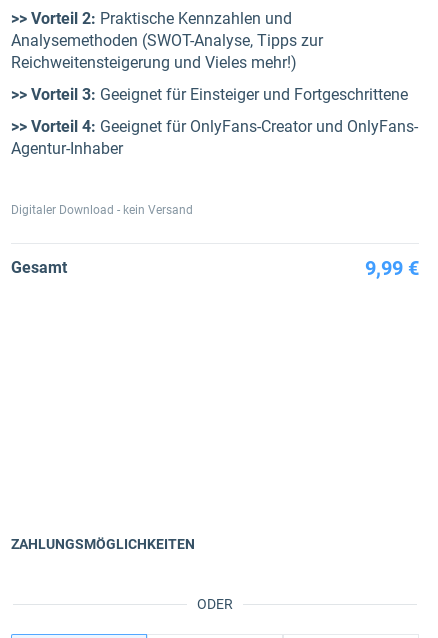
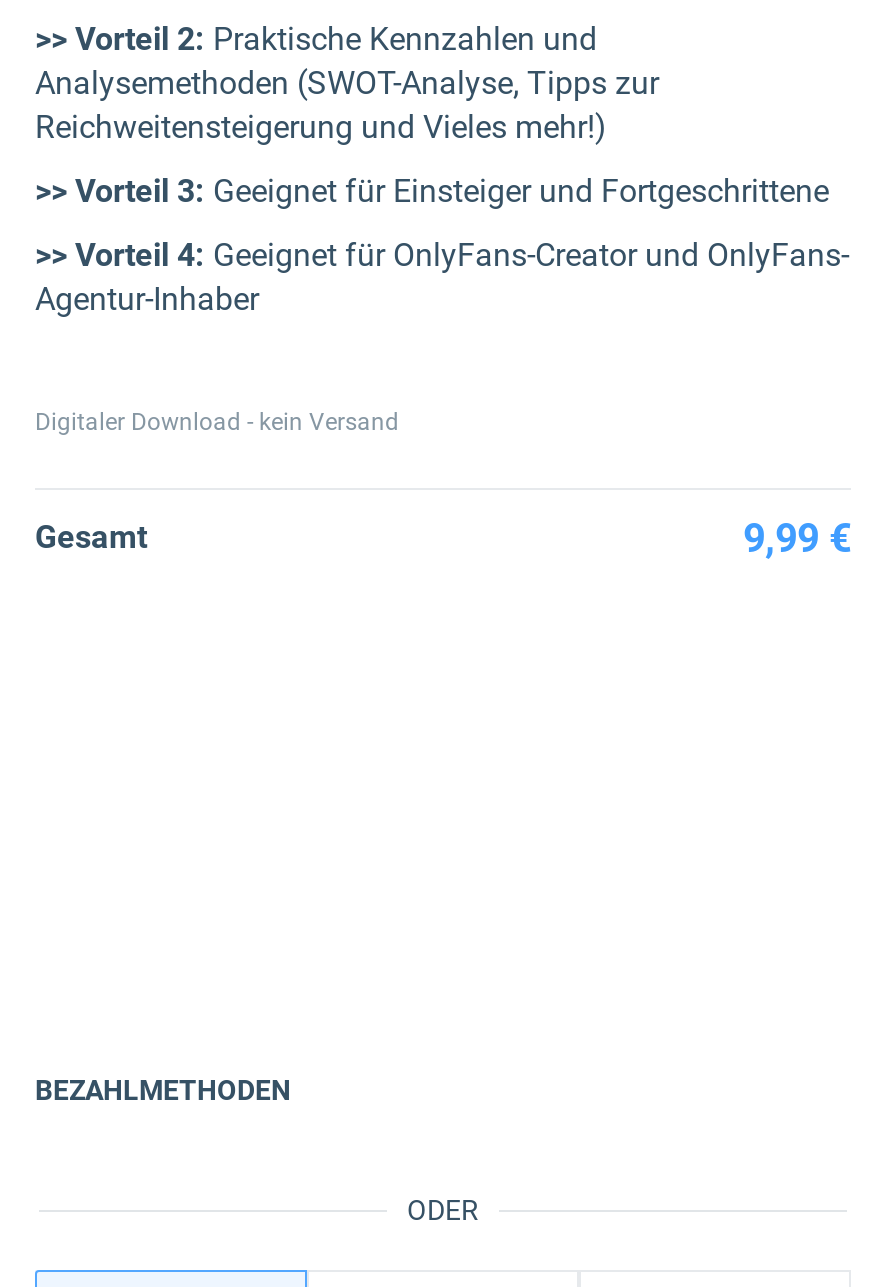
- ZAHLUNGSMÖGLICHKEITEN
+ BEZAHLMETHODEN
